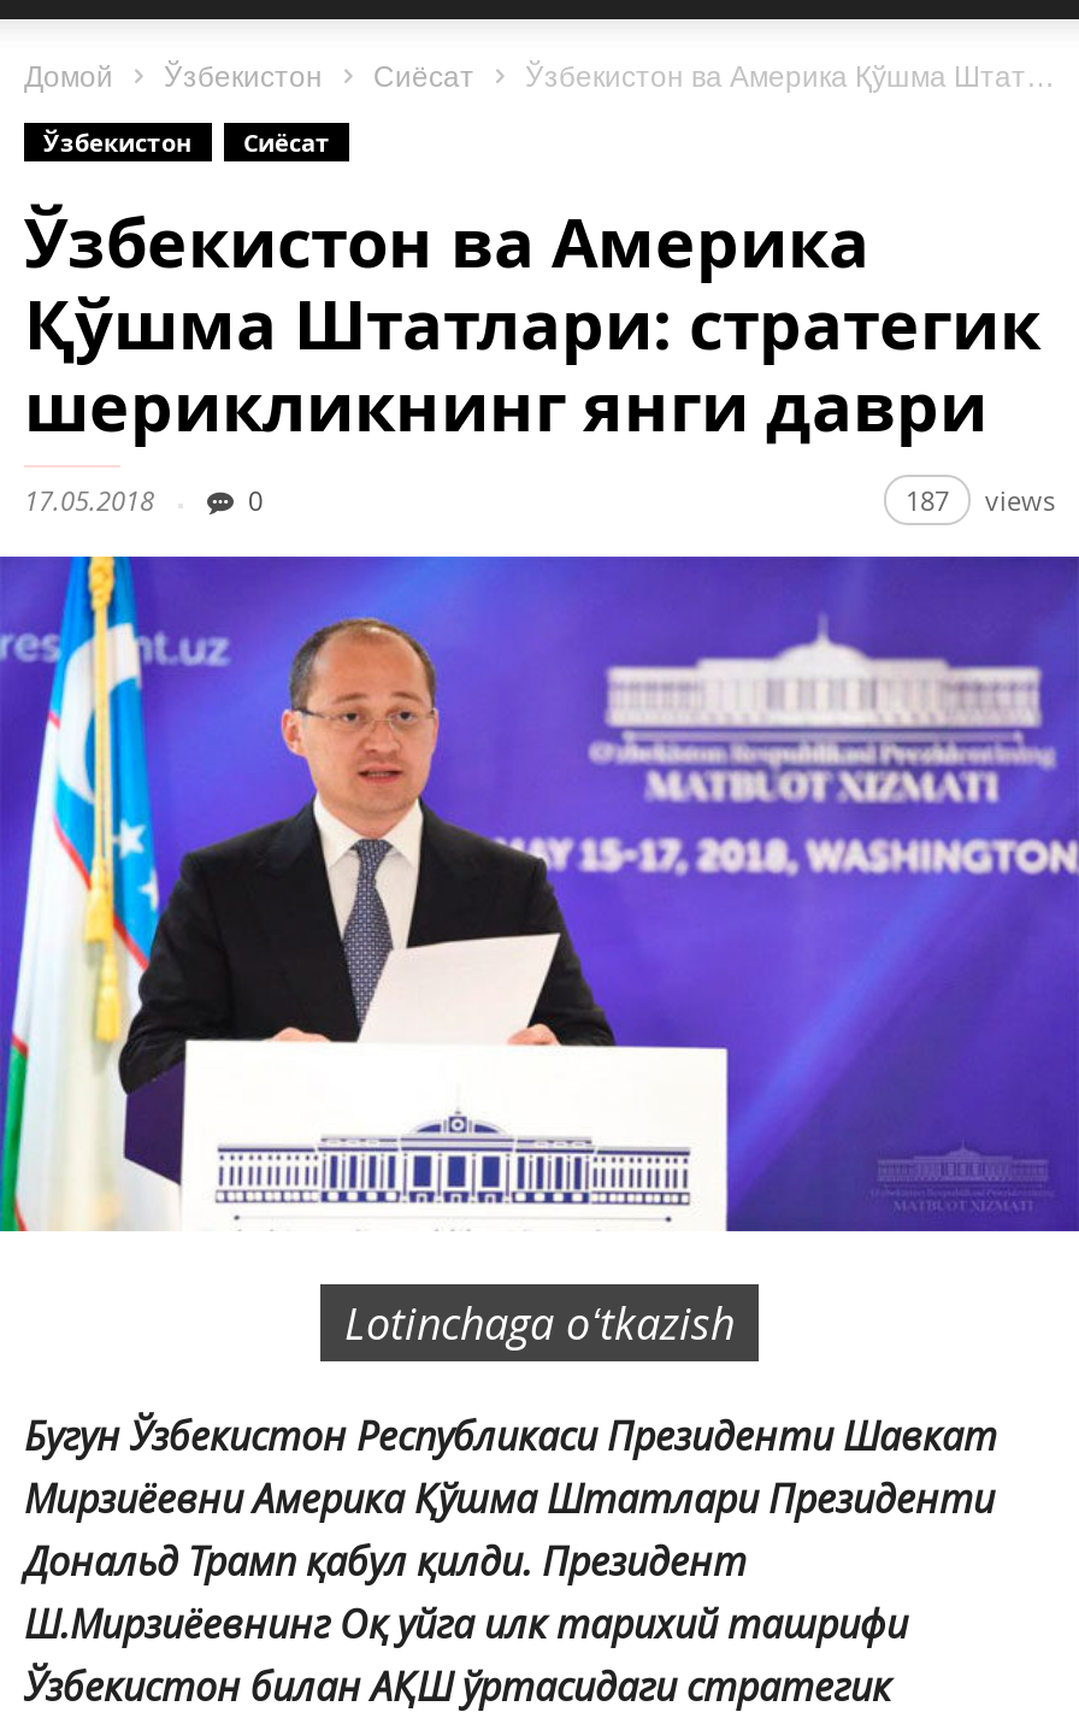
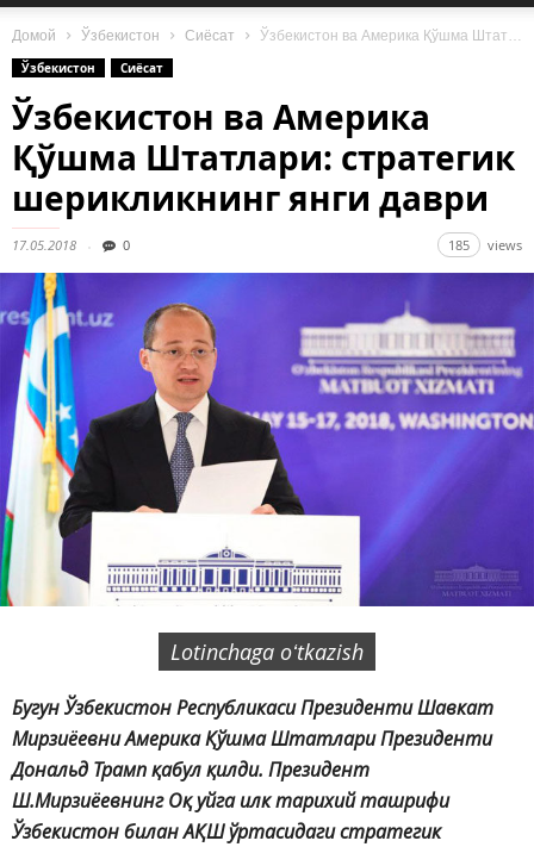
- 187 views
+ 185 views
